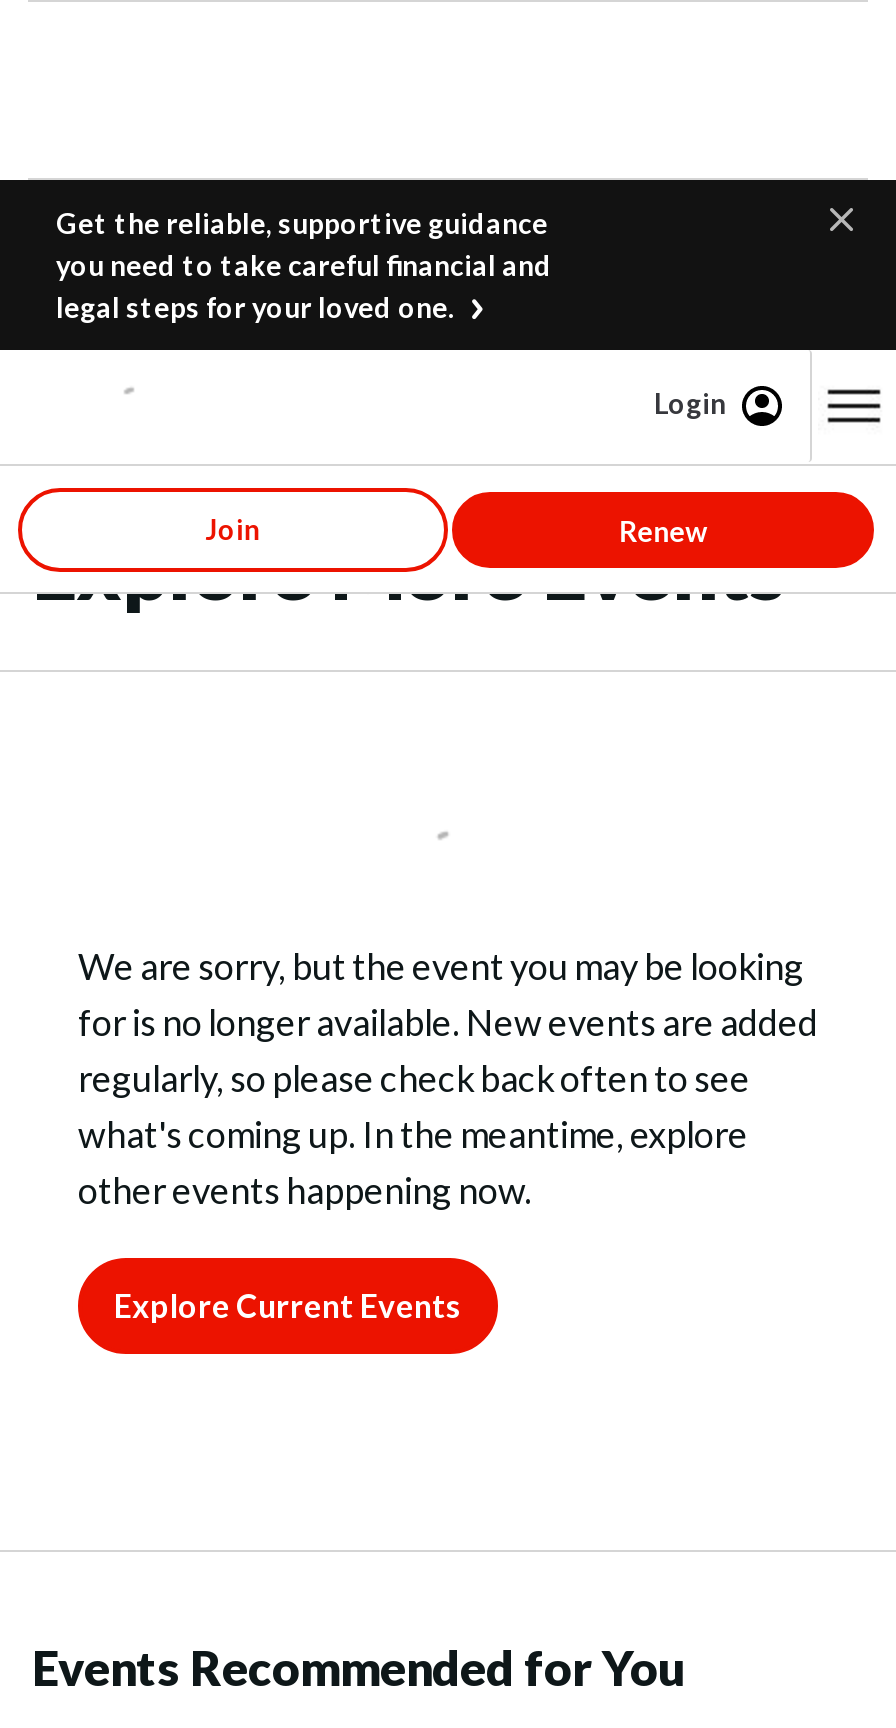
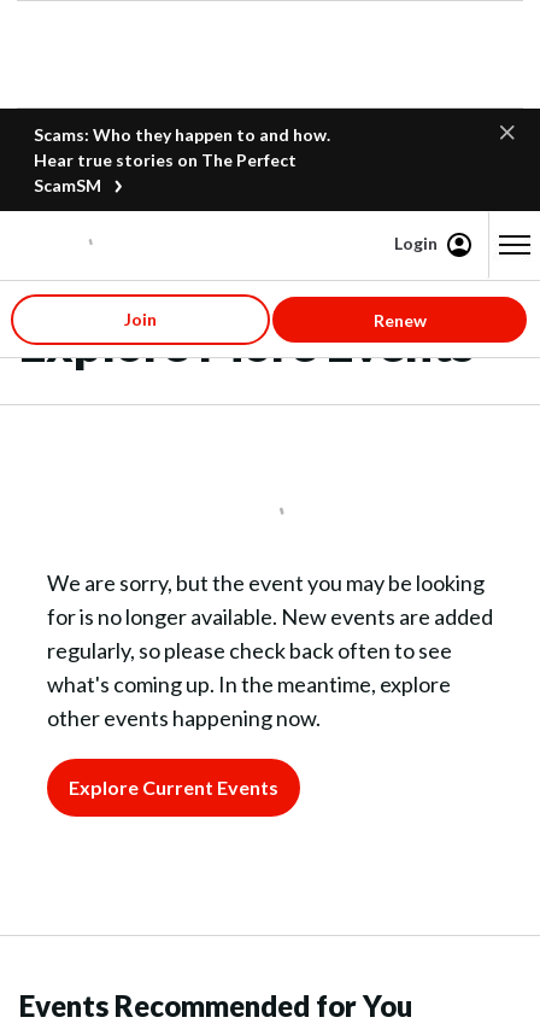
- Get the reliable, supportive guidance
- you need to take careful financial and
- legal steps for your loved one.
+ Scams: Who they happen to and how.
+ Hear true stories on The Perfect
+ ScamSM
